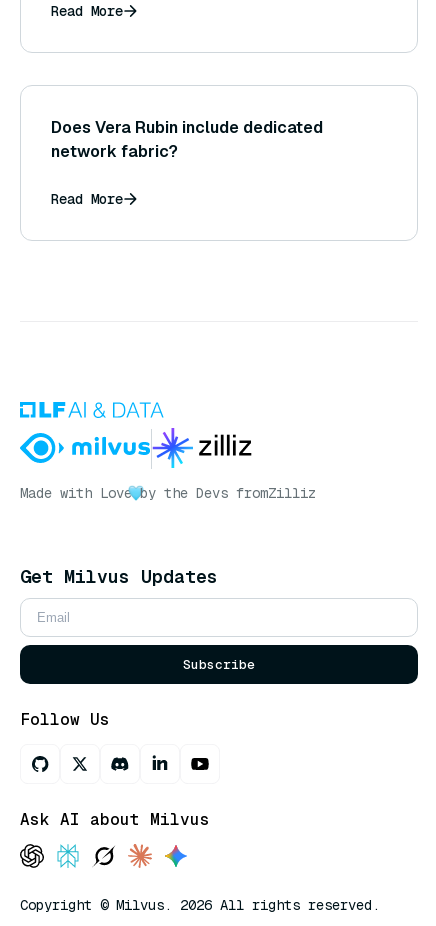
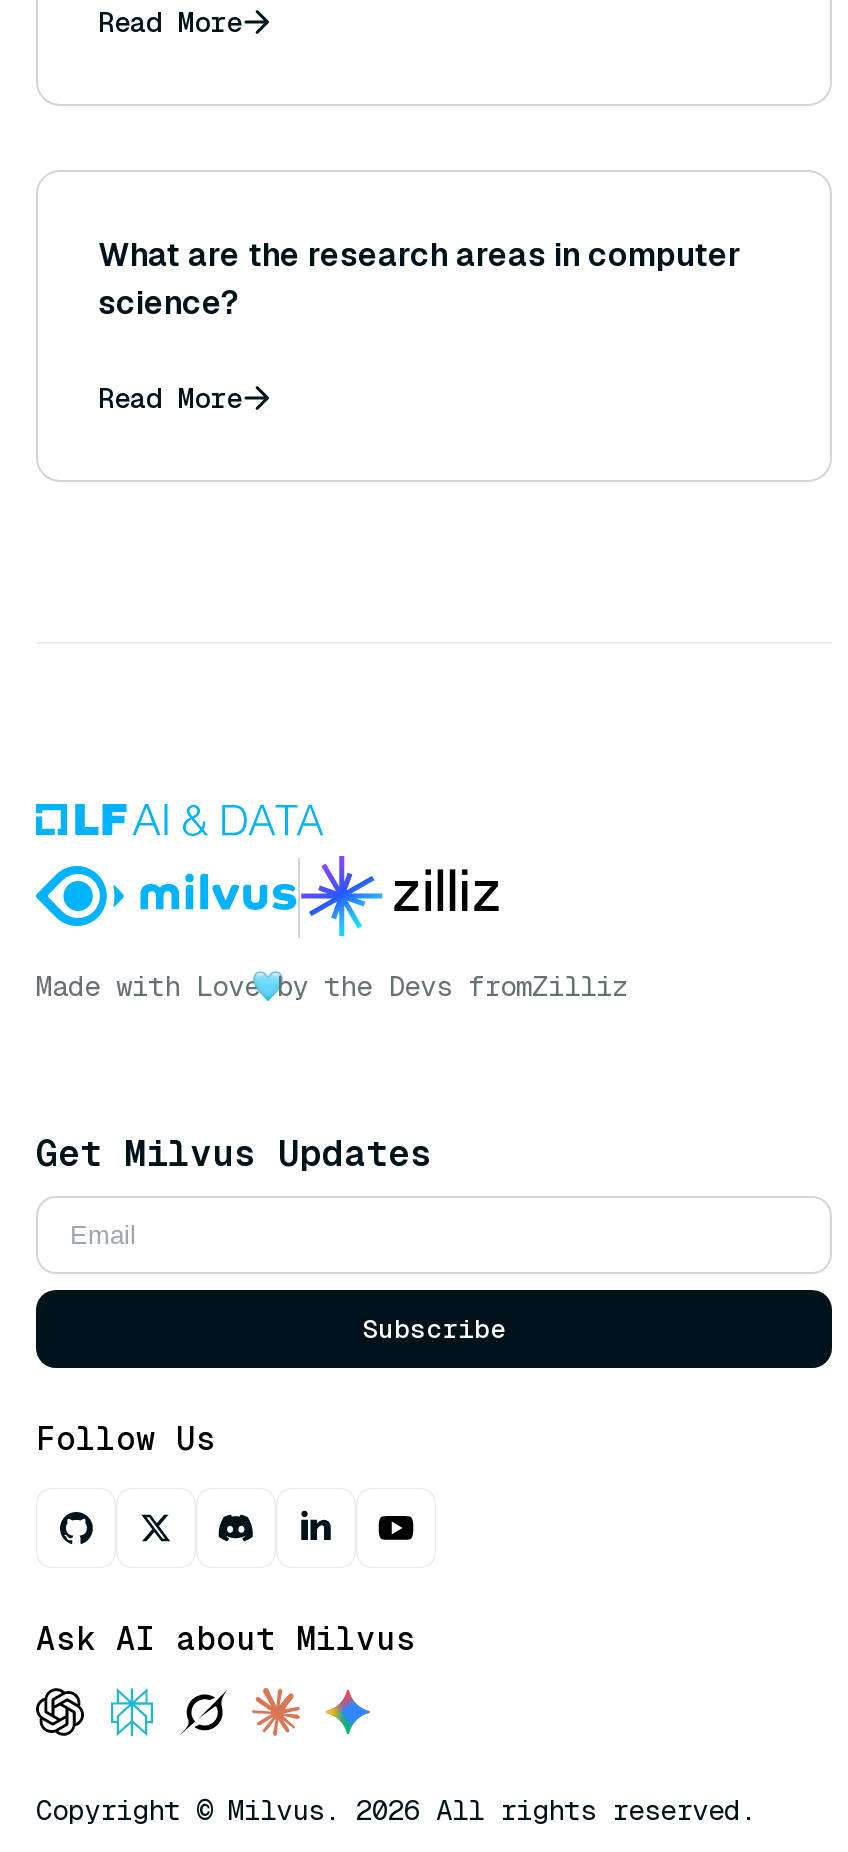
- Does Vera Rubin include dedicated
- network fabric?
+ What are the research areas in computer
+ science?
